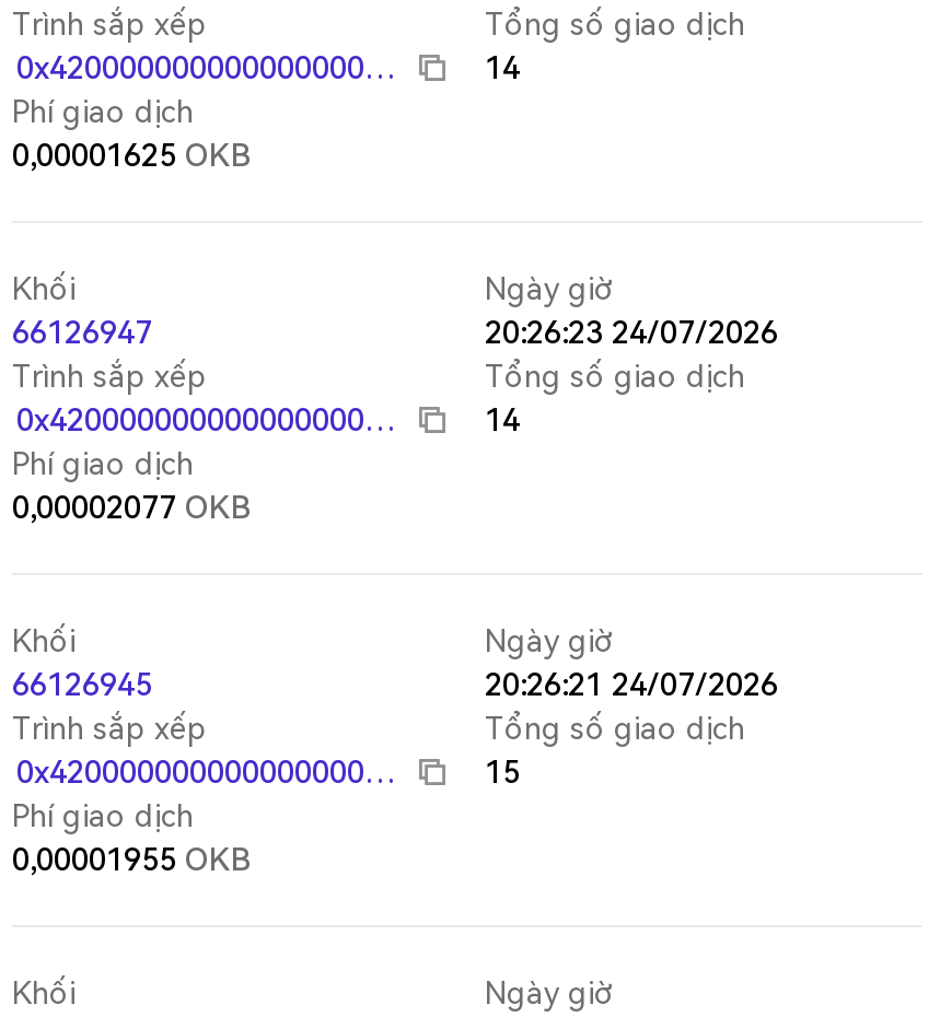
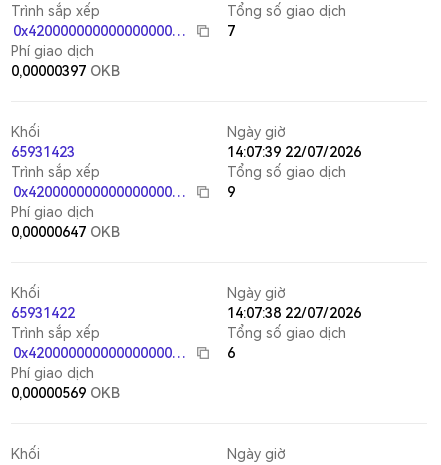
- 14
+ 7

- 0,00001625 OKB
+ 0,00000397 OKB

- 66126947
+ 65931423

- 20:26:23 24/07/2026
+ 14:07:39 22/07/2026

- 14
+ 9

- 0,00002077 OKB
+ 0,00000647 OKB

- 66126945
+ 65931422

- 20:26:21 24/07/2026
+ 14:07:38 22/07/2026

- 15
+ 6

- 0,00001955 OKB
+ 0,00000569 OKB
